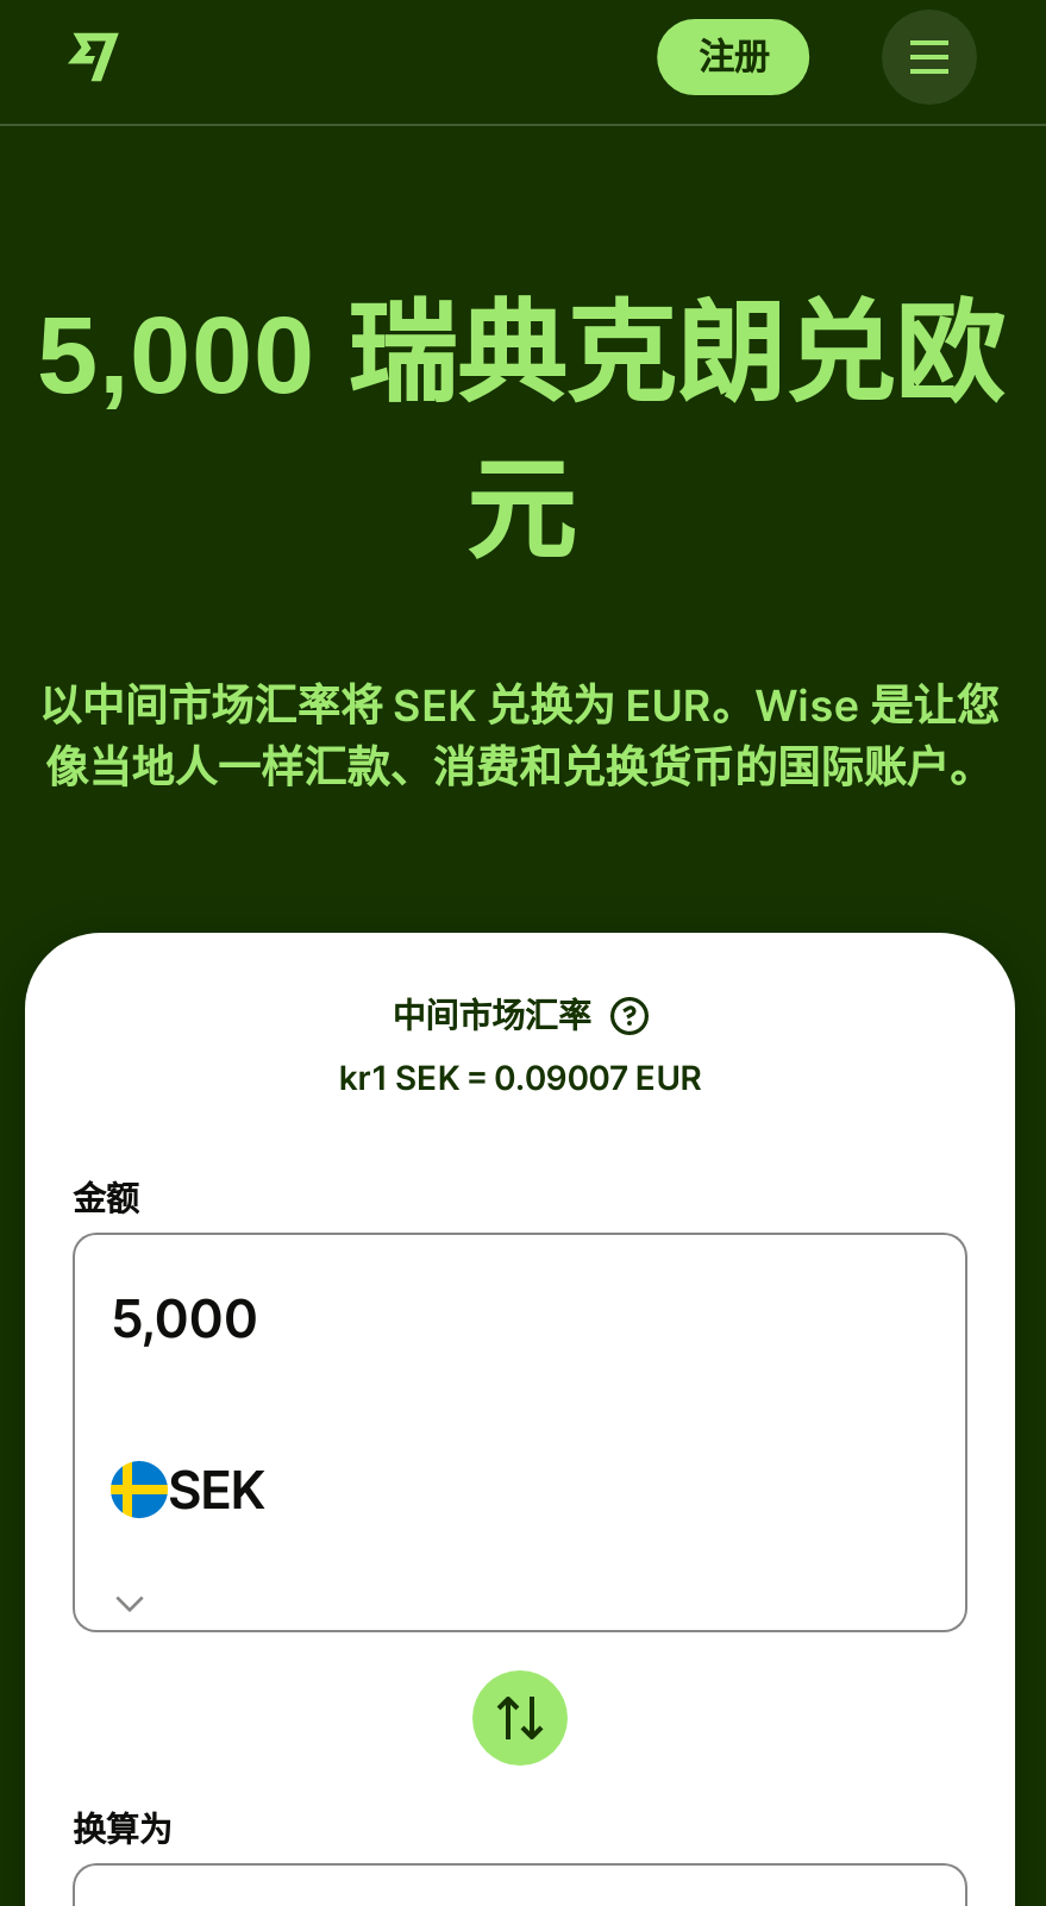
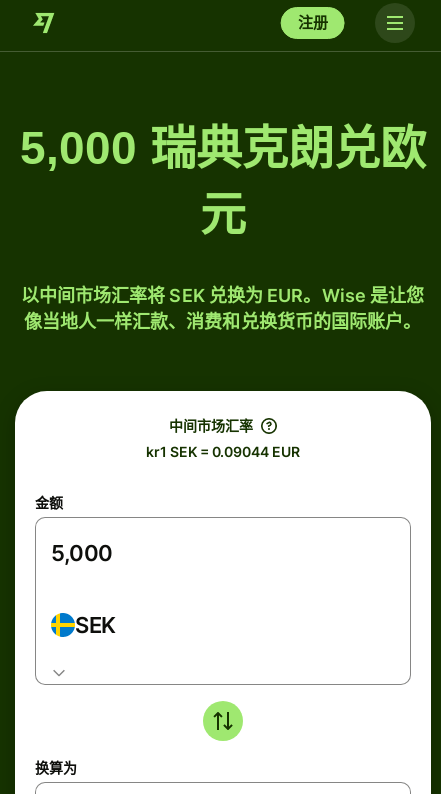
- kr1 SEK = 0.09007 EUR
+ kr1 SEK = 0.09044 EUR
